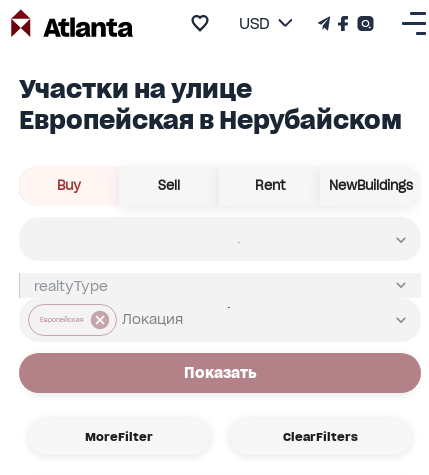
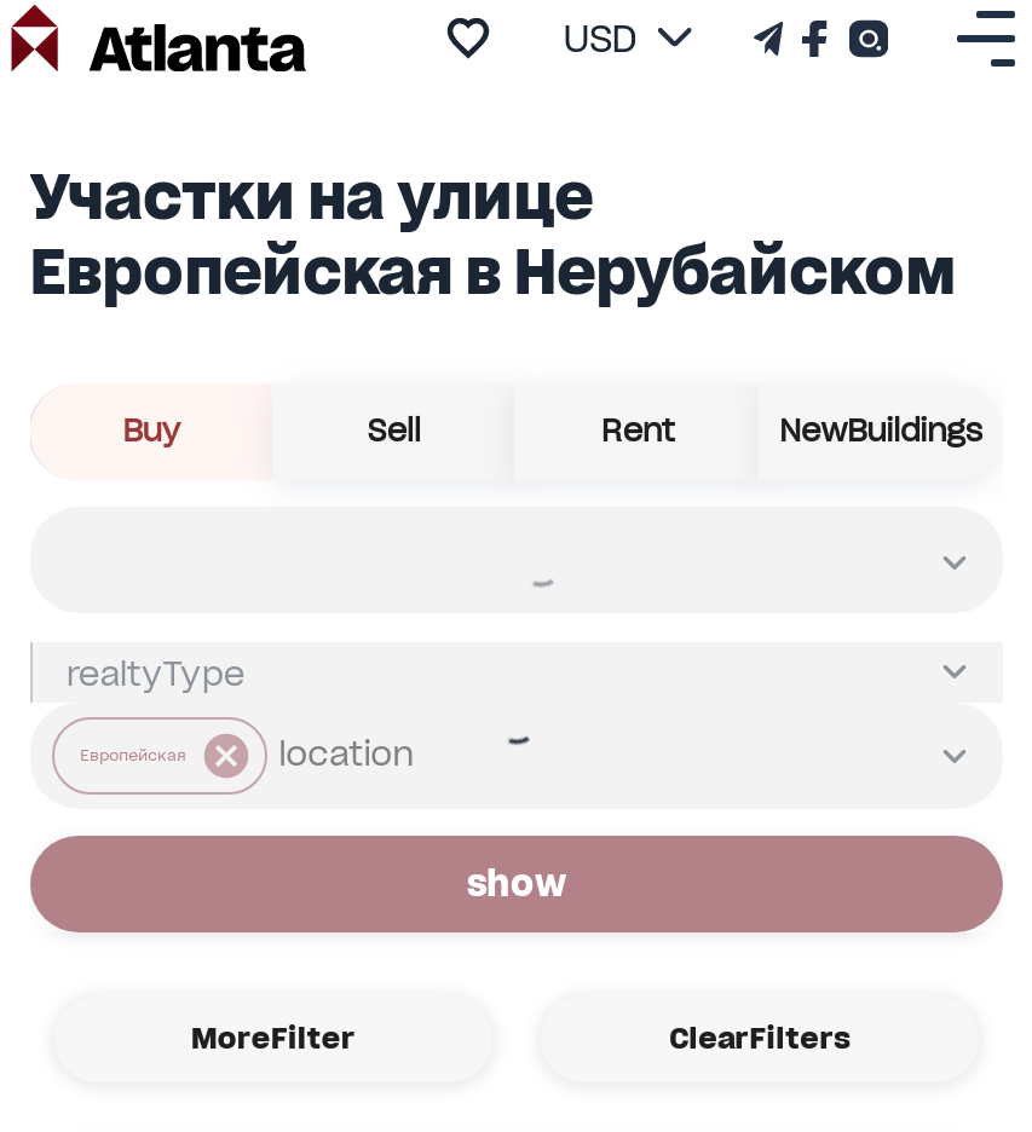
- Показать
+ show
